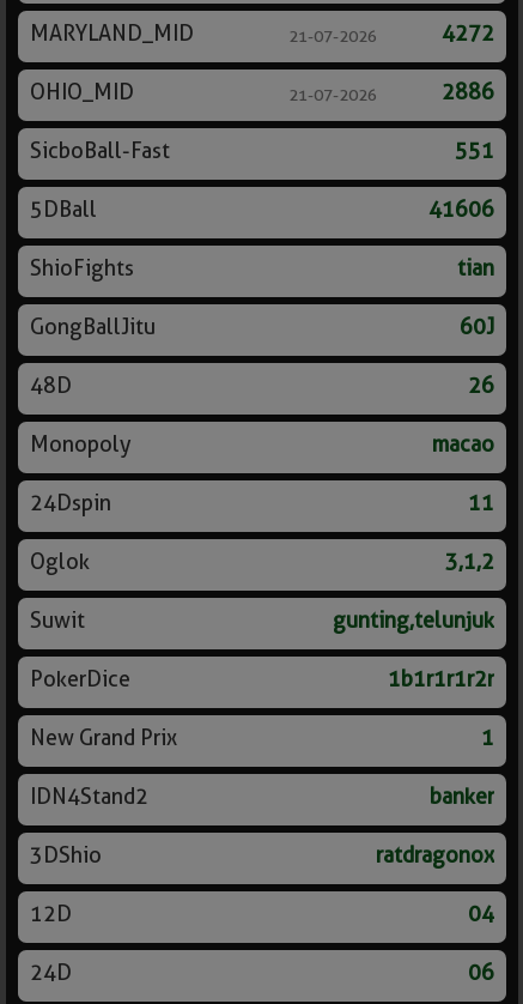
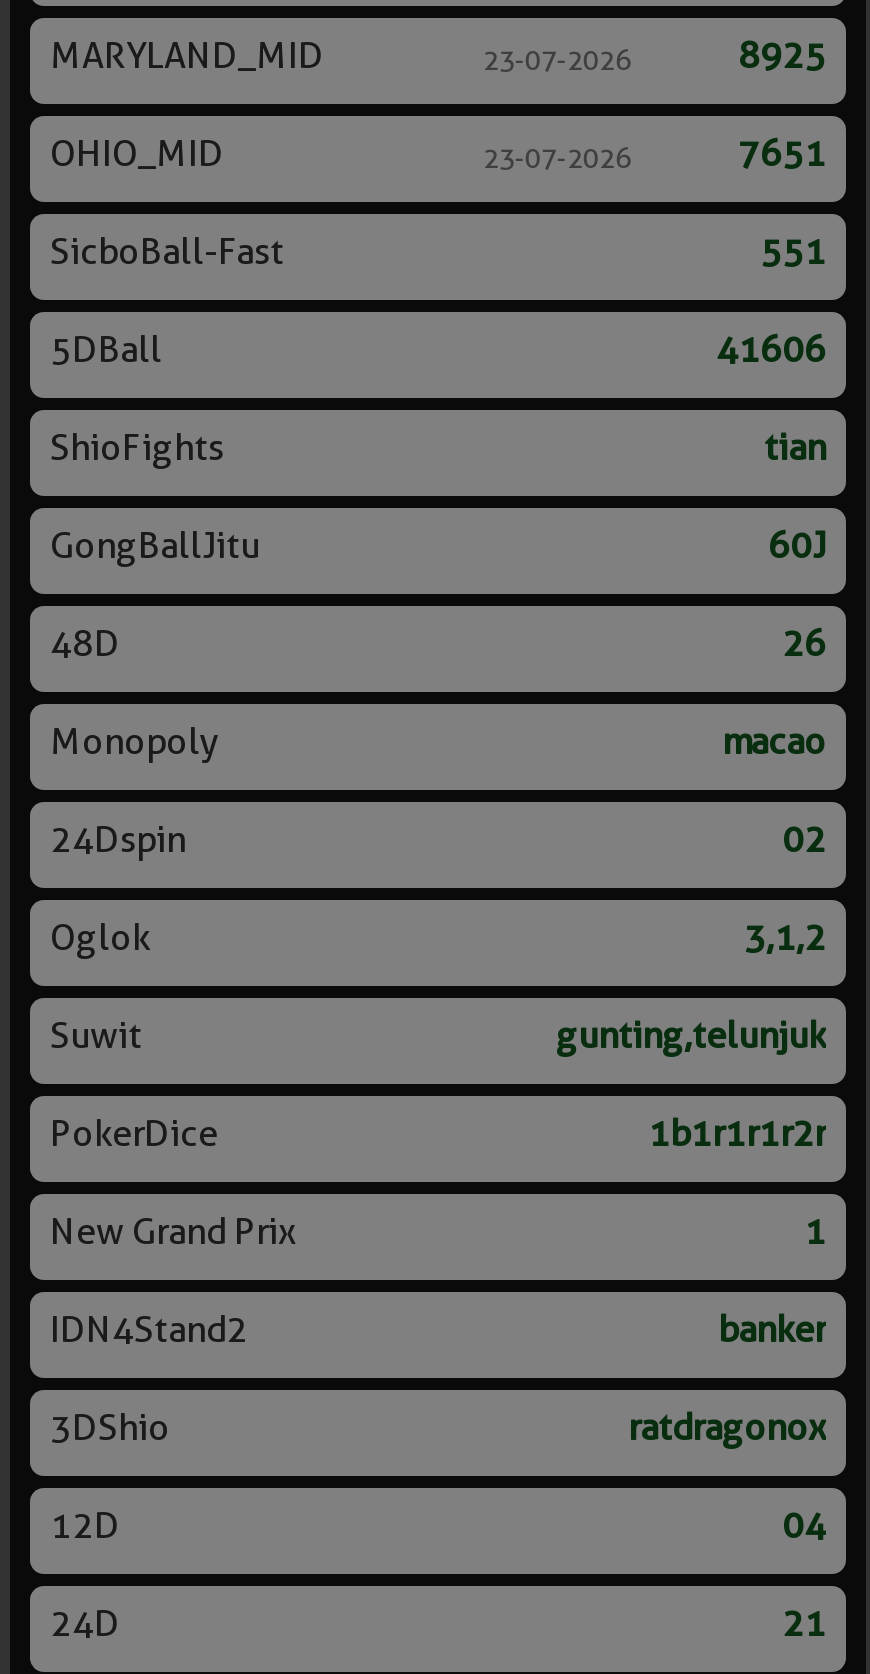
- 21-07-2026
+ 23-07-2026

- 4272
+ 8925

- 21-07-2026
+ 23-07-2026

- 2886
+ 7651

- 11
+ 02

- 06
+ 21
